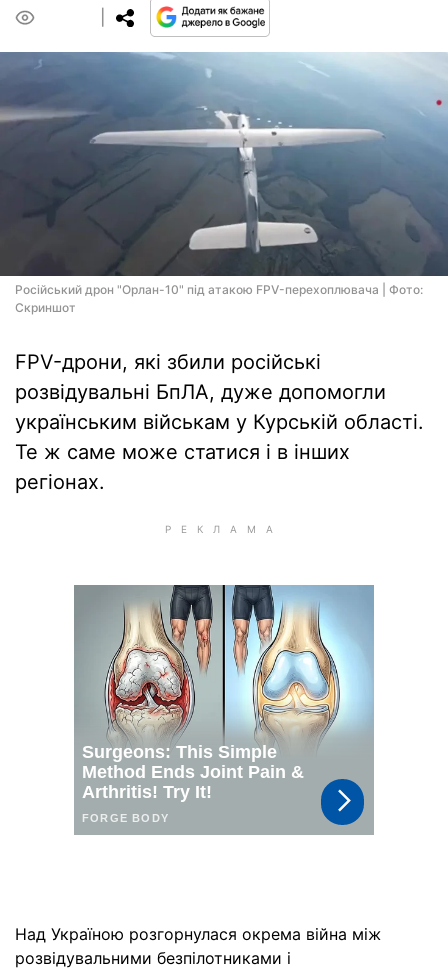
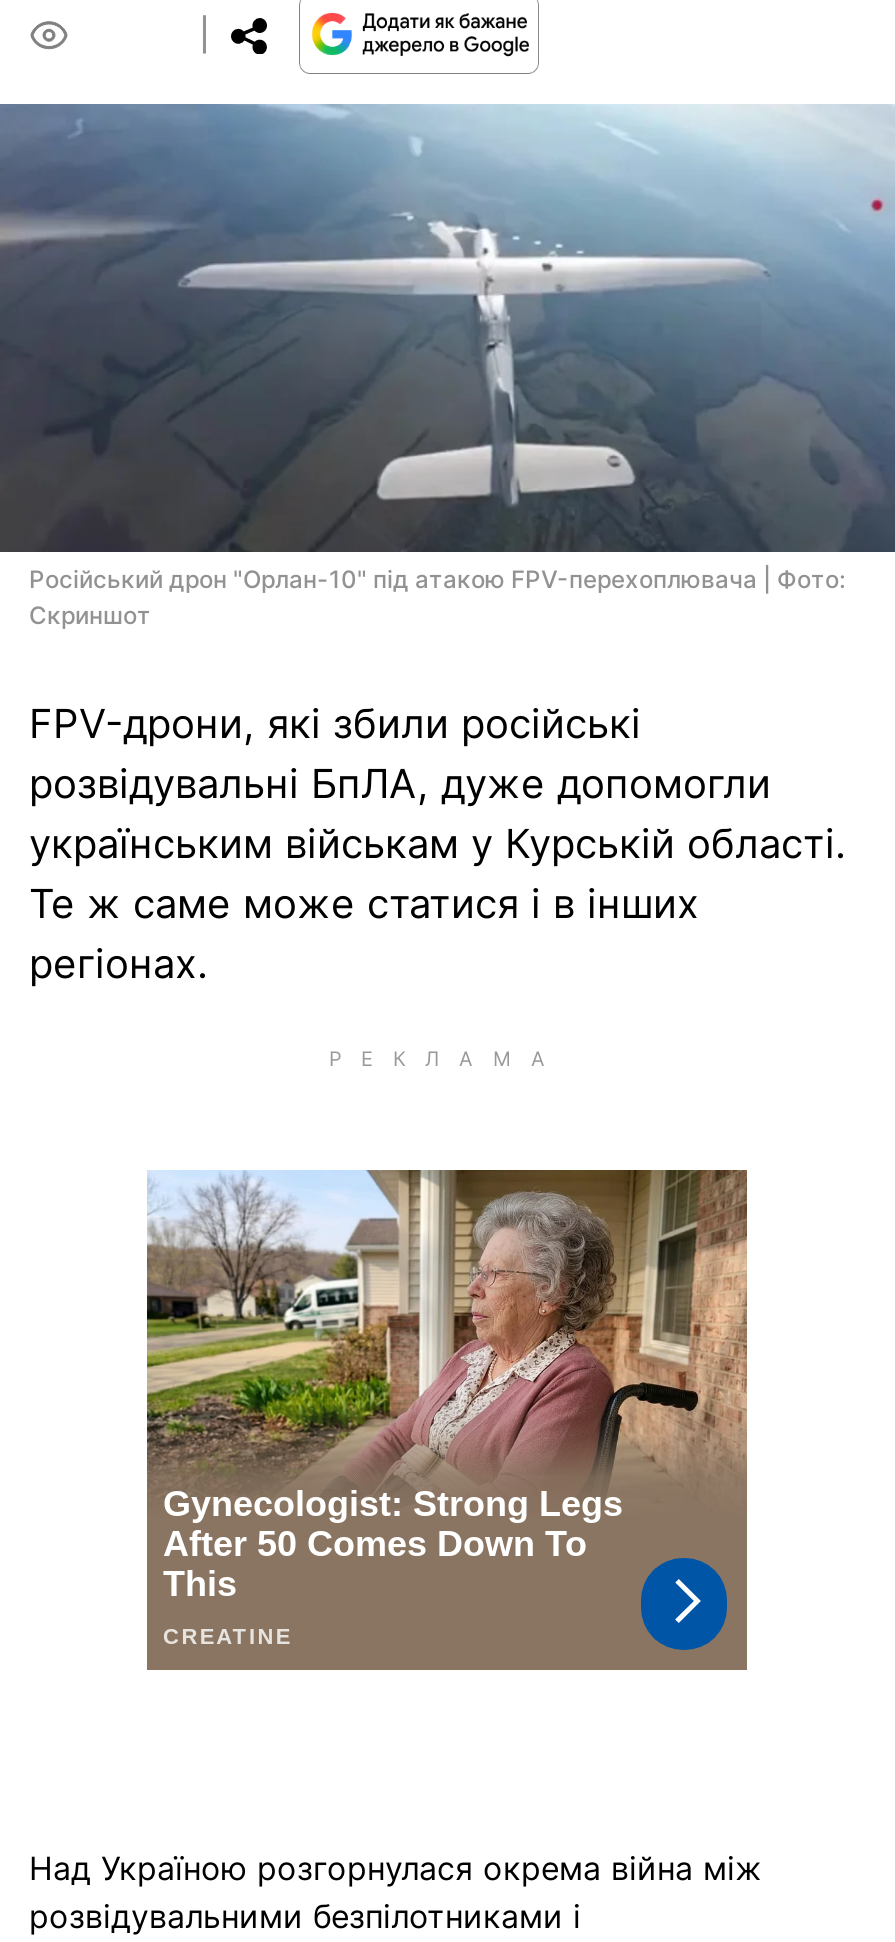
- [image]
+ [image]
